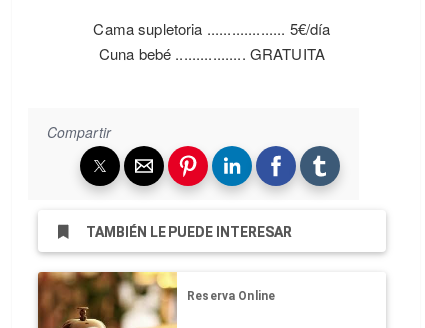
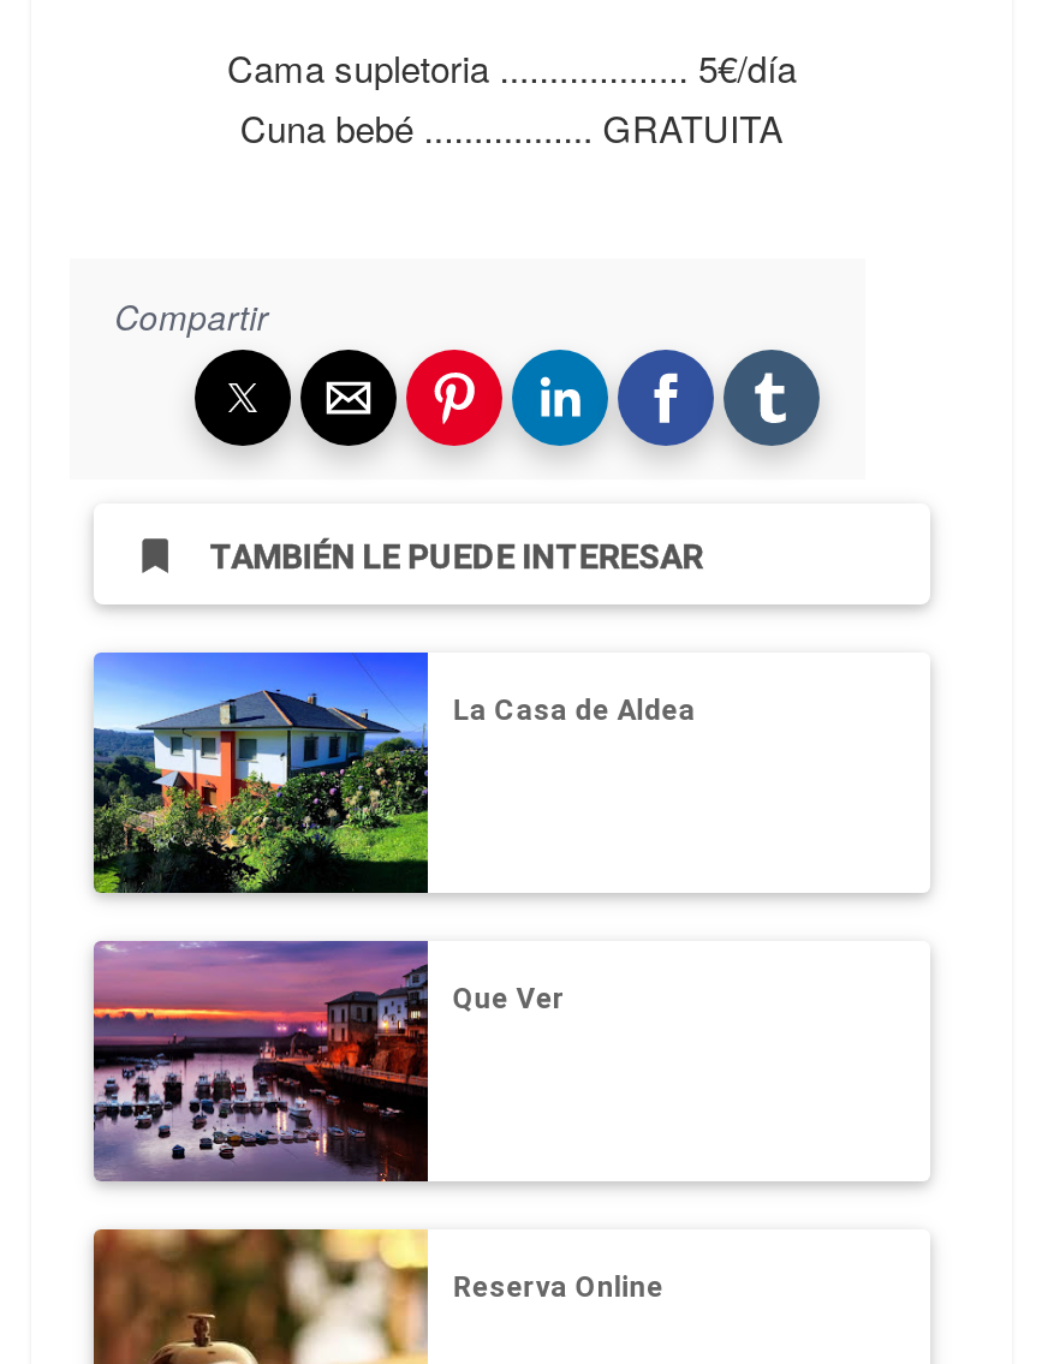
+ [image]
+ La Casa de Aldea

+ [image]
+ Que Ver
